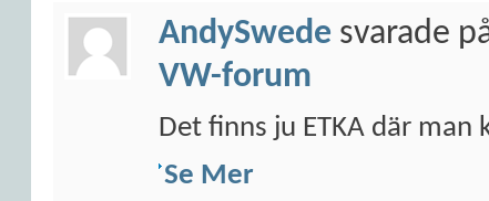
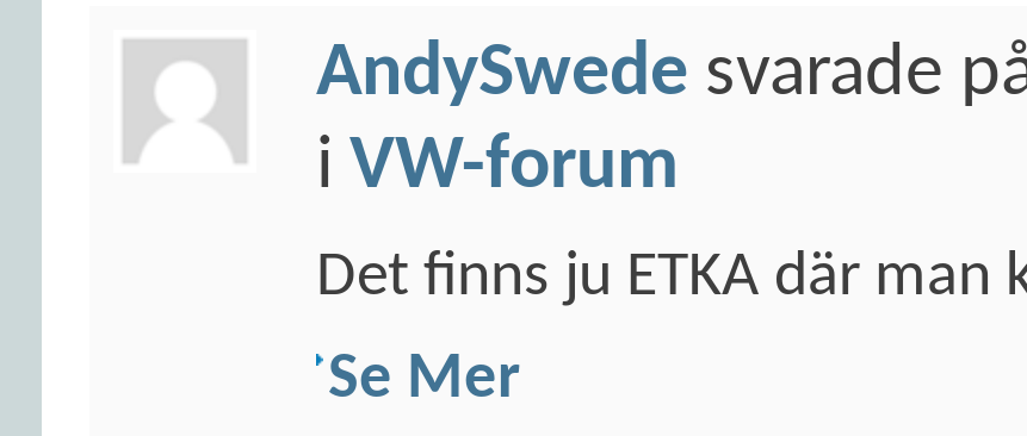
- VW-forum
+ i VW-forum
